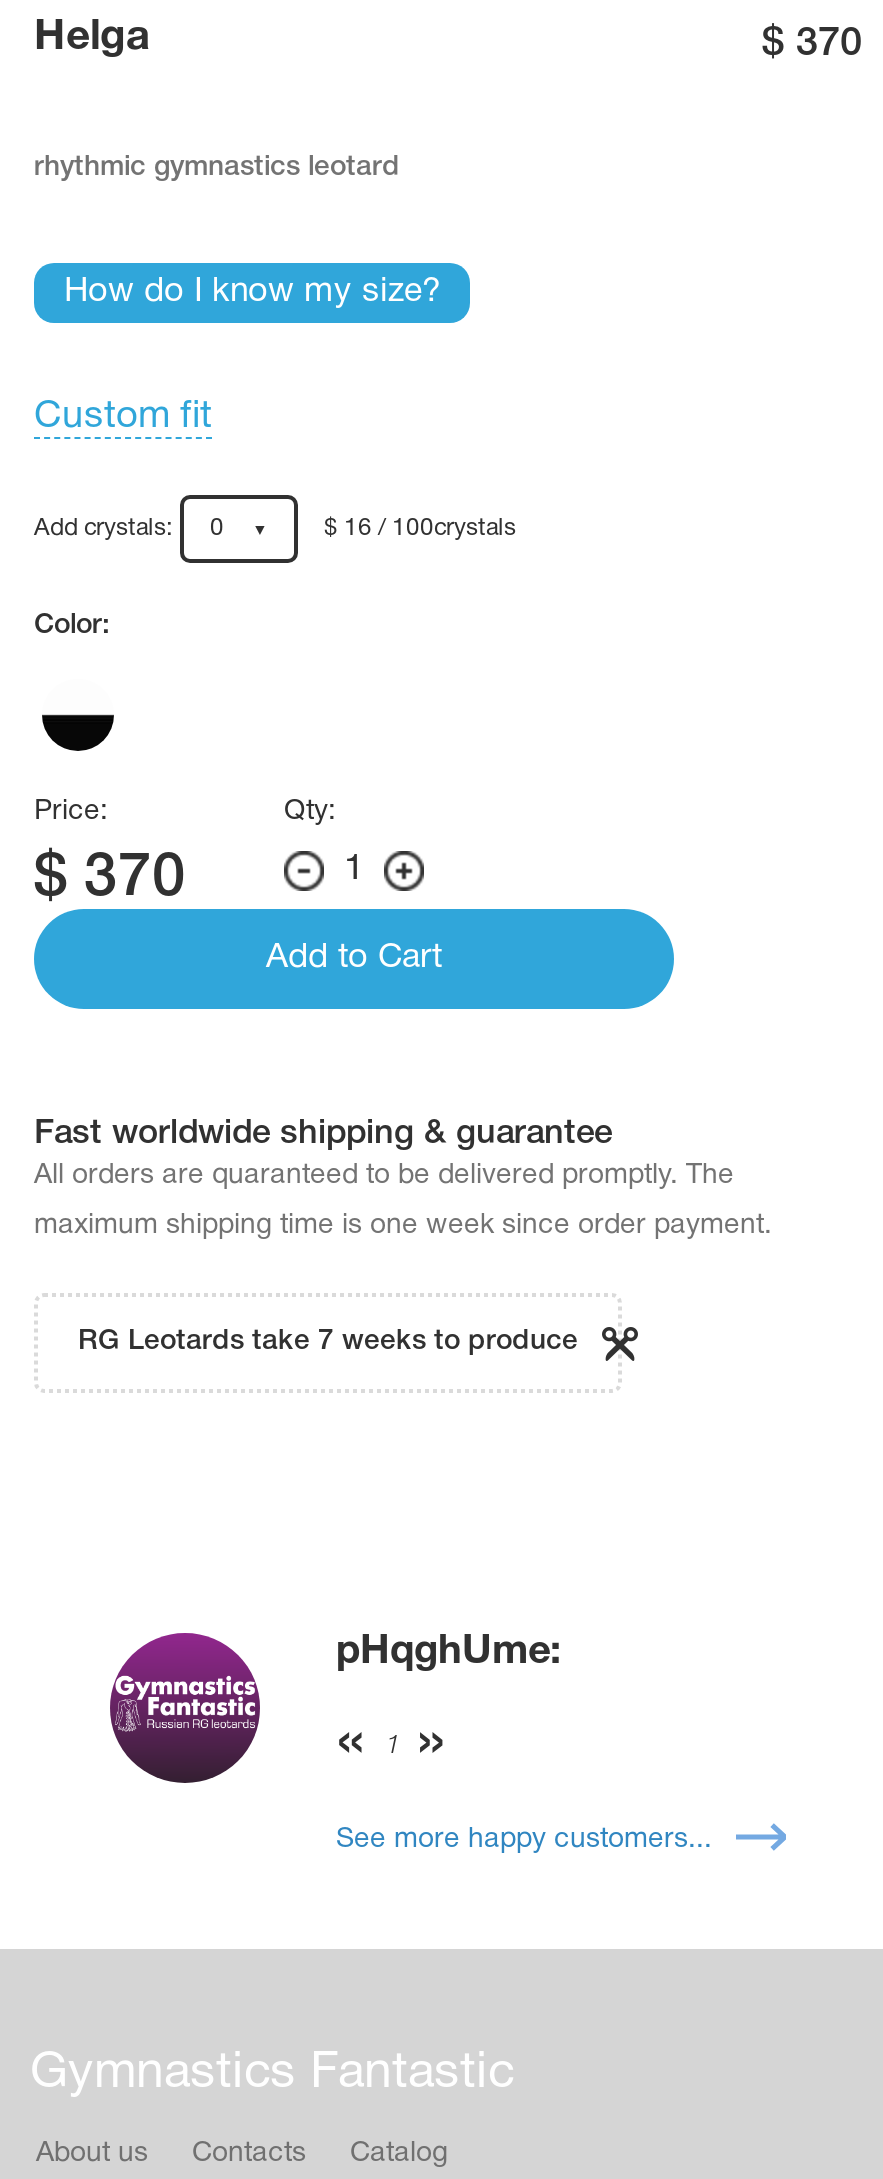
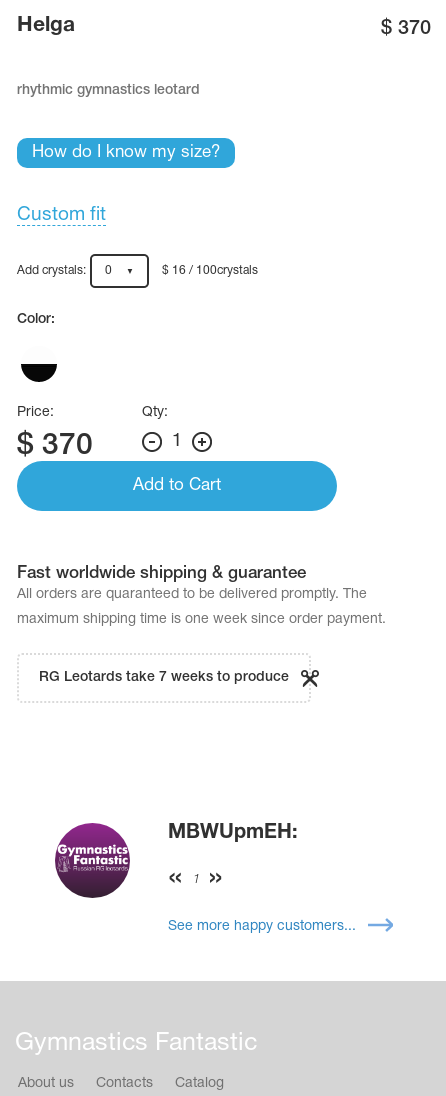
- pHqghUme:
+ MBWUpmEH:
